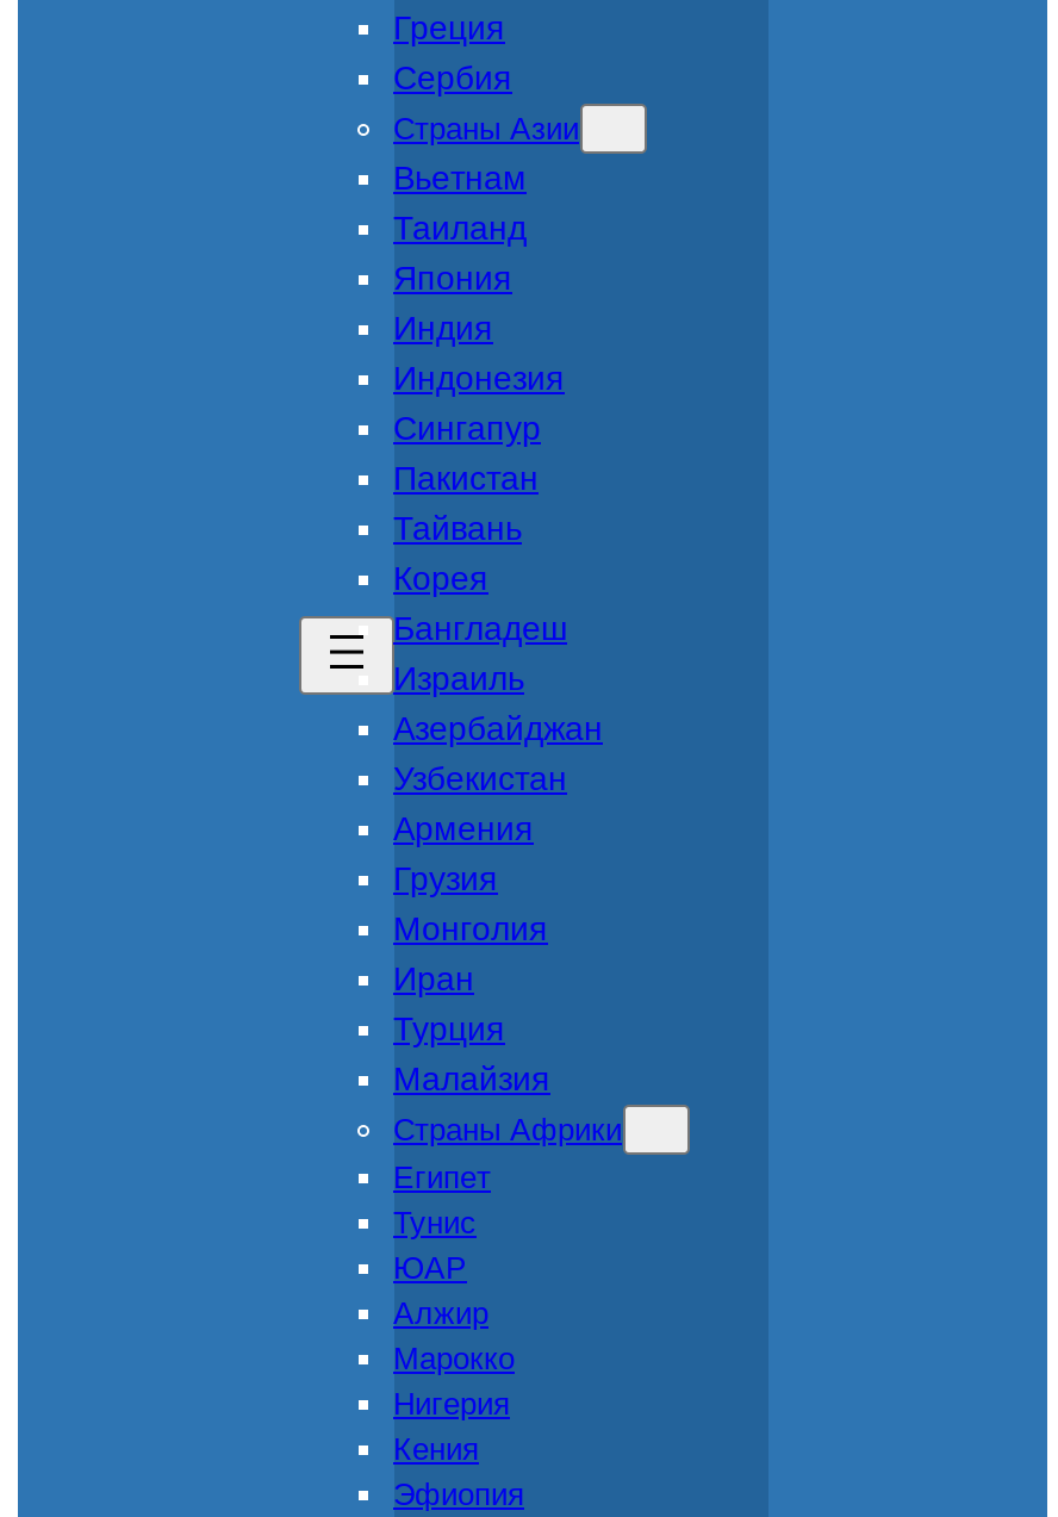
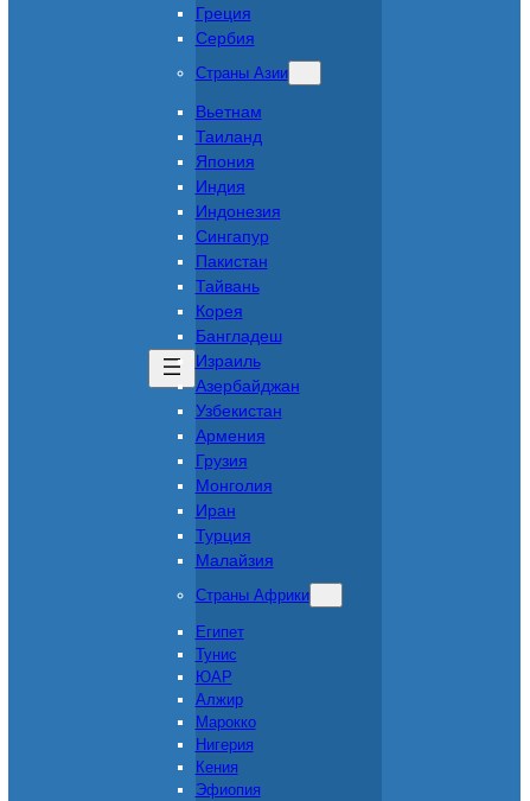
- [image]
+ [image]
